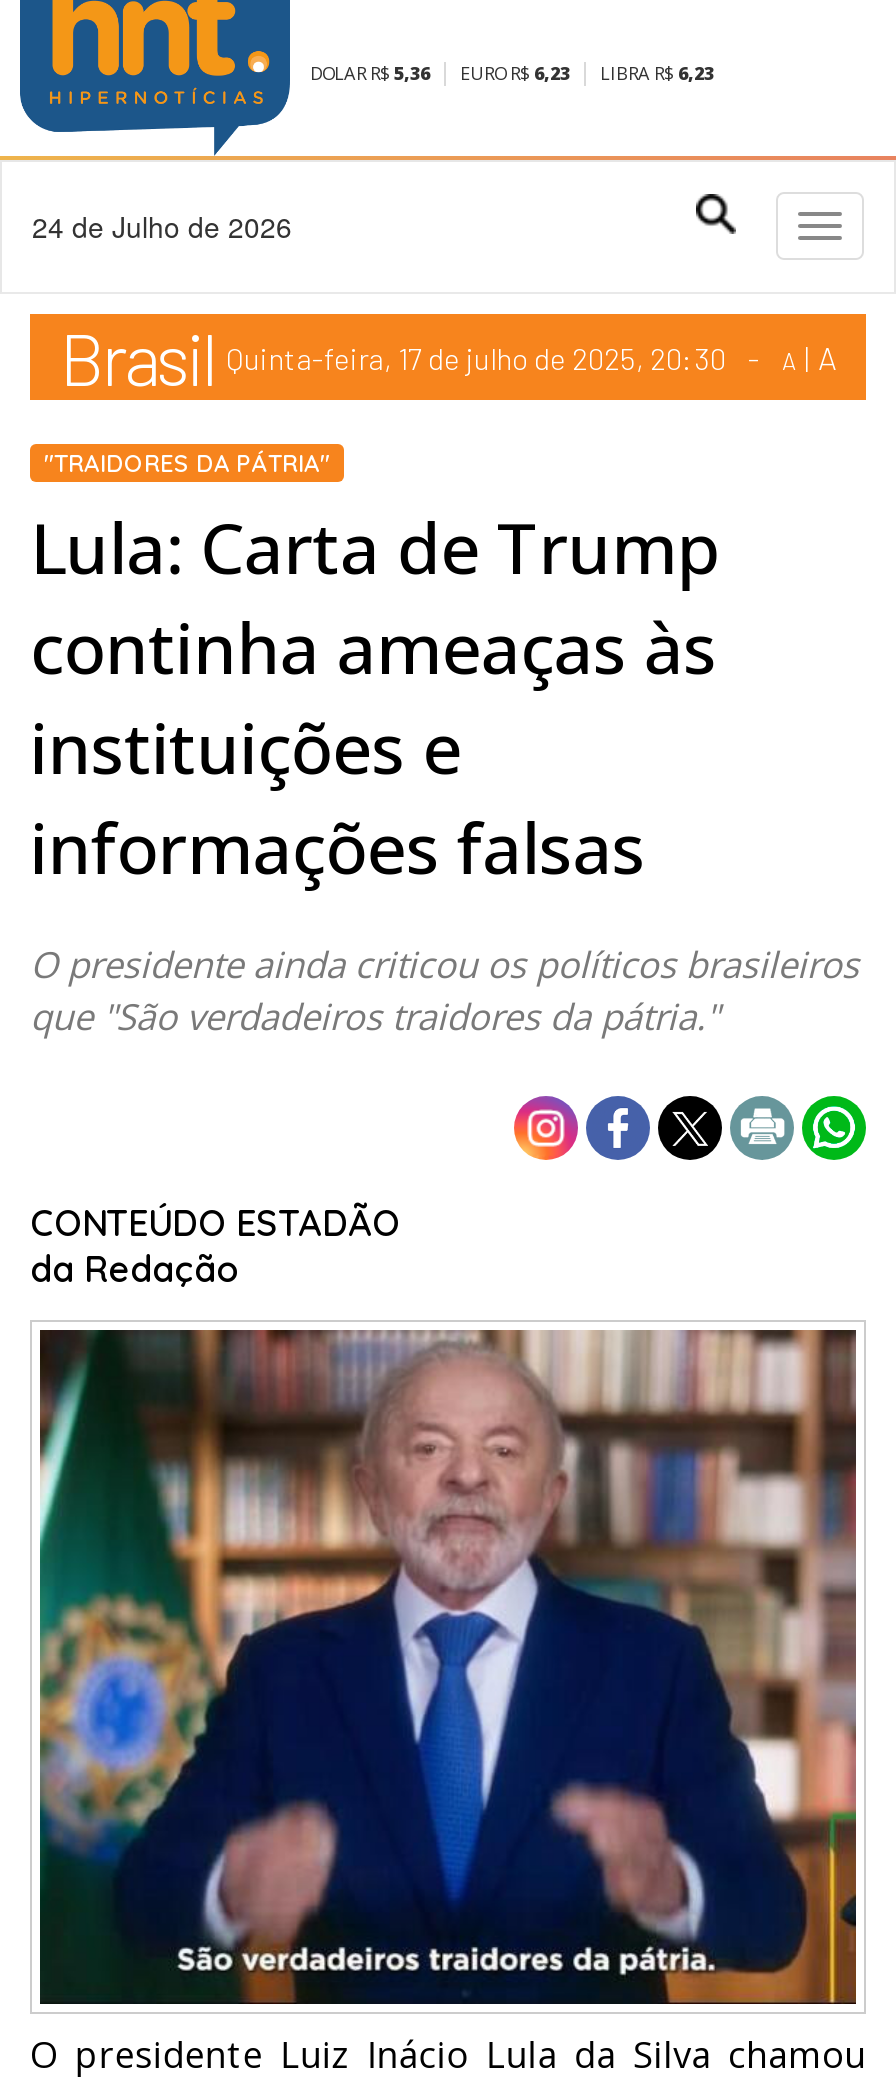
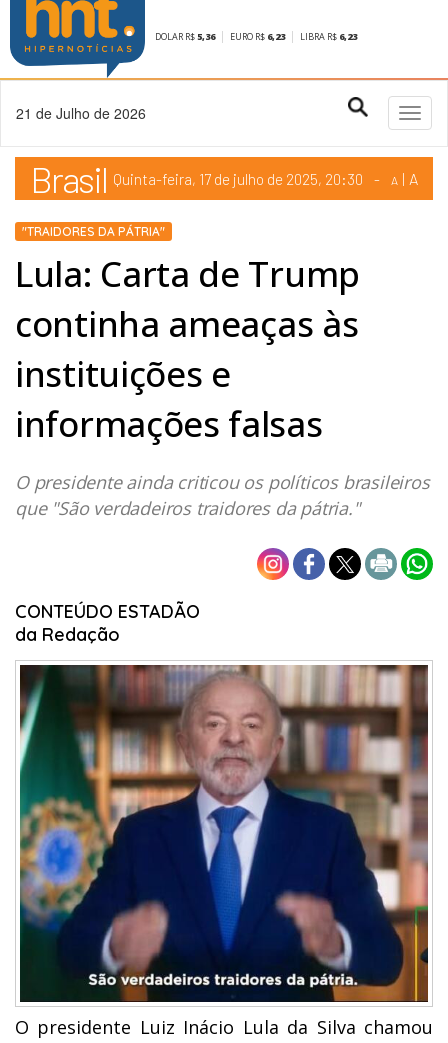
- 24 de Julho de 2026
+ 21 de Julho de 2026
